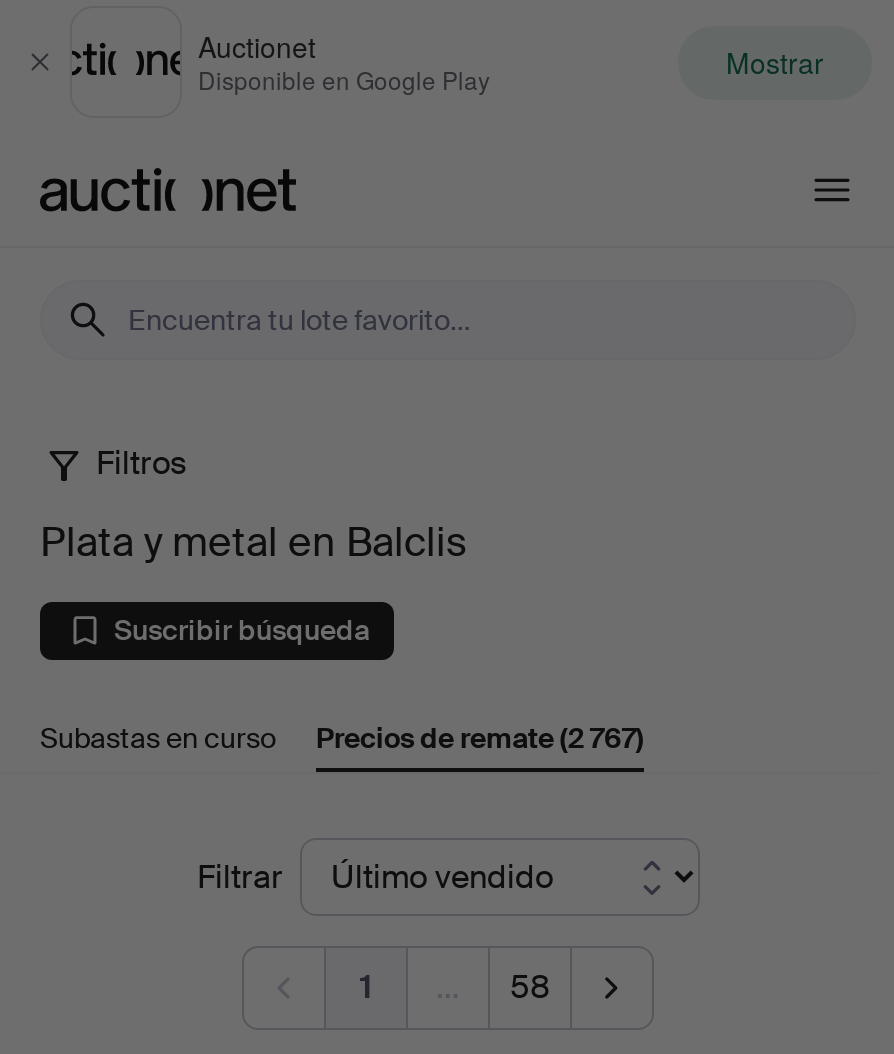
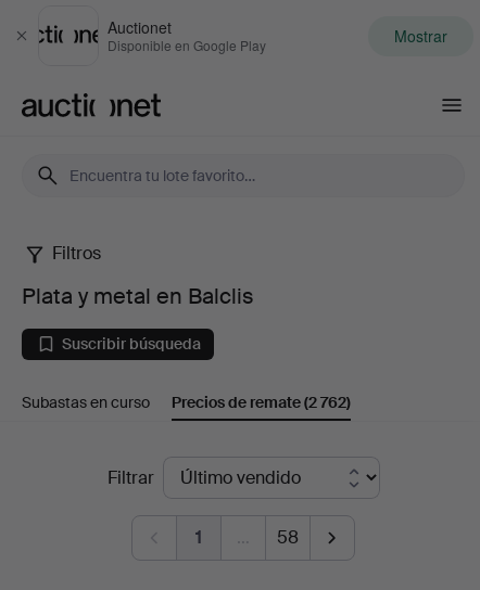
- Precios de remate(2 767)
+ Precios de remate(2 762)
